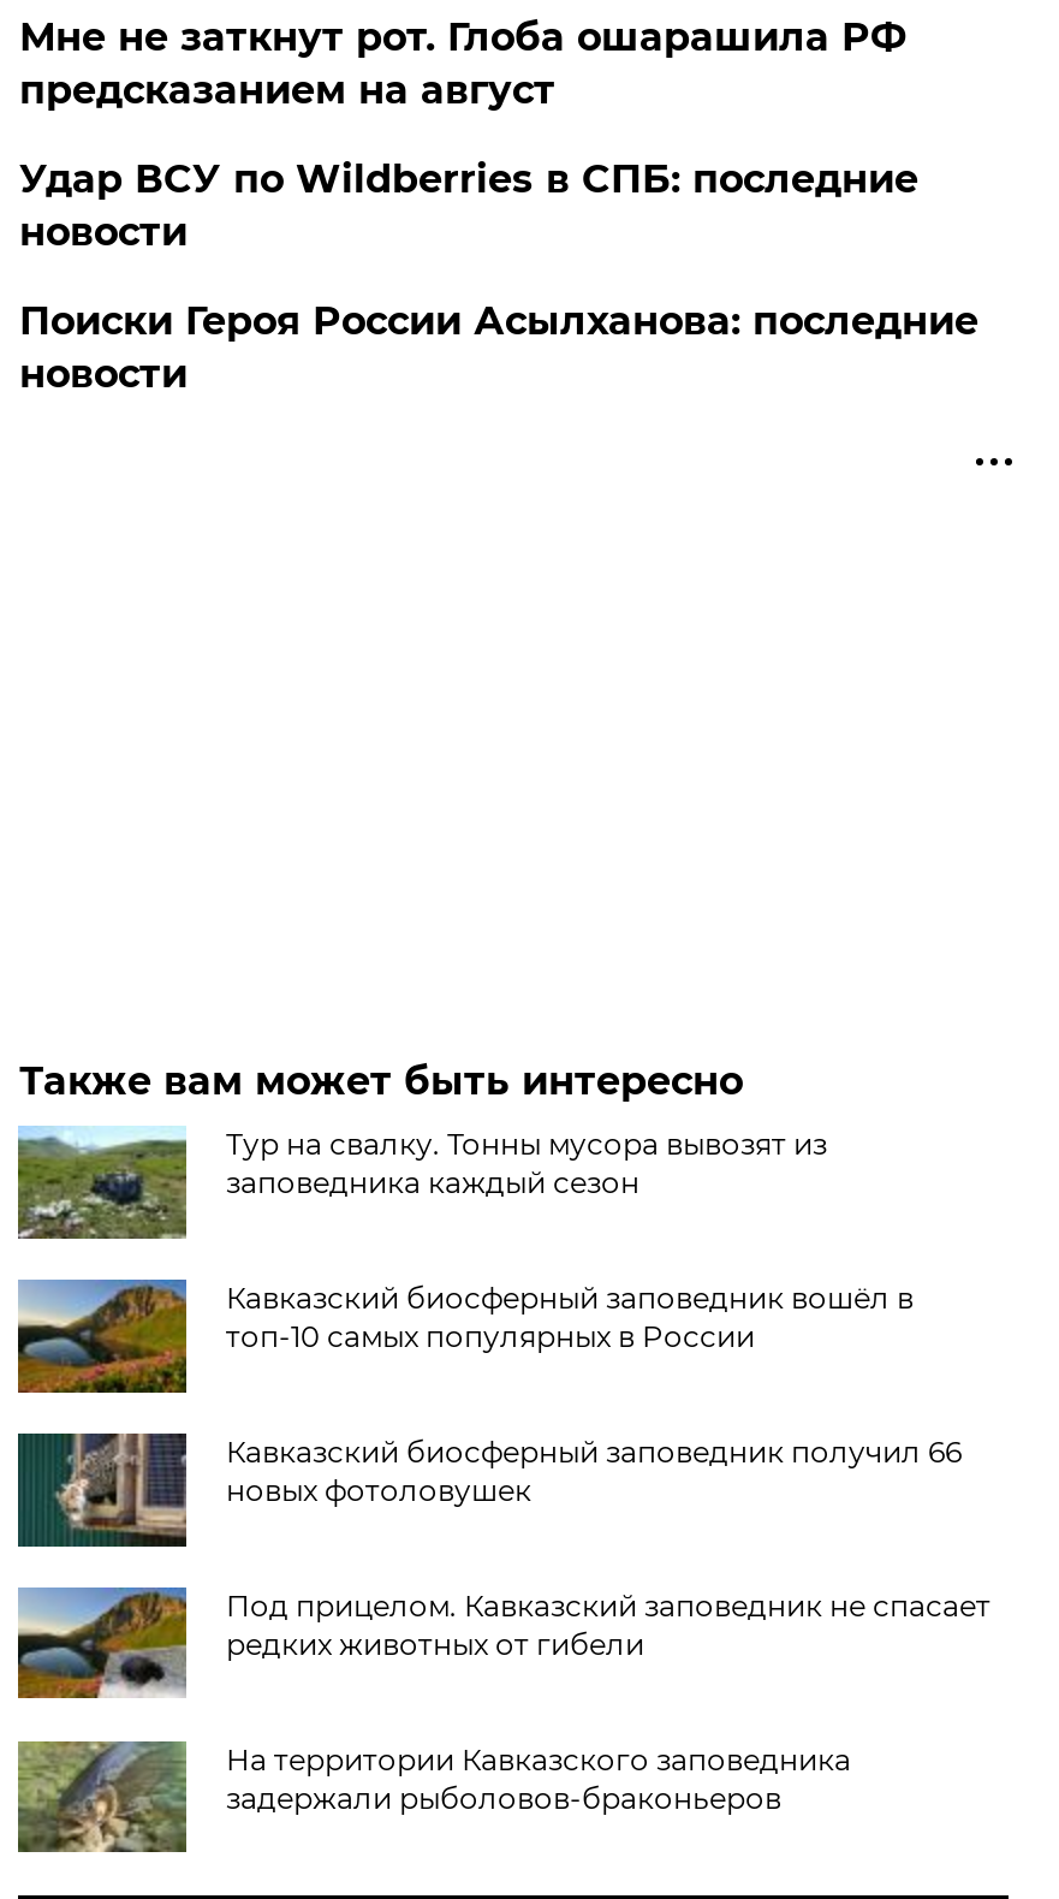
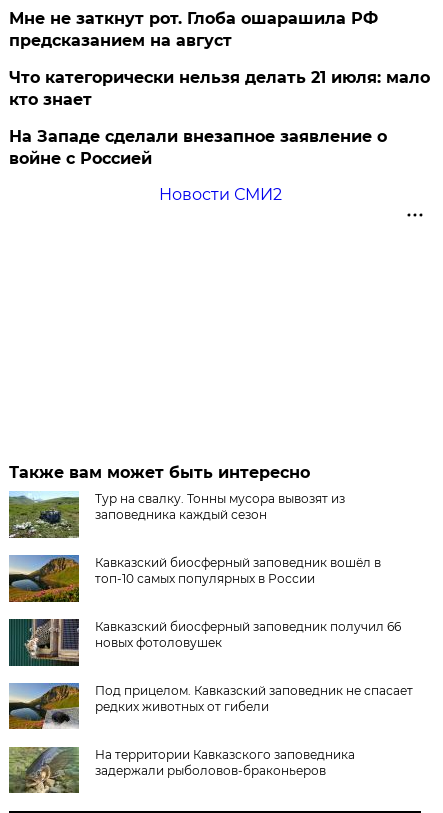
- Удар ВСУ по Wildberries в СПБ: последние
- новости
- Поиски Героя России Асылханова: последние
- новости
+ Что категорически нельзя делать 21 июля: мало
+ кто знает
+ На Западе сделали внезапное заявление о
+ войне с Россией
+ Новости СМИ2
